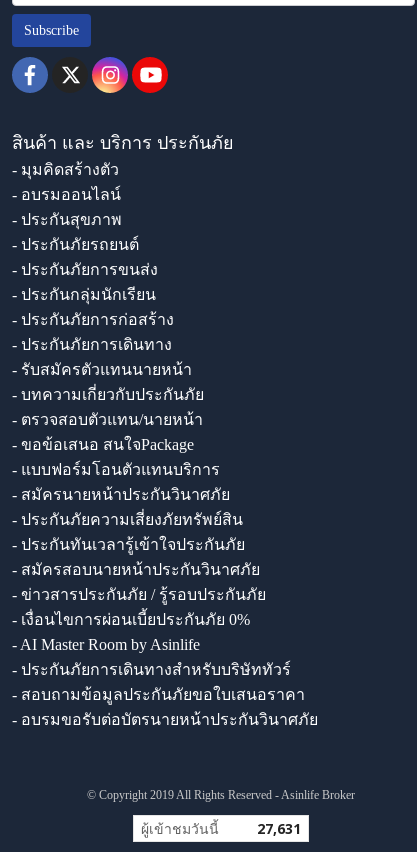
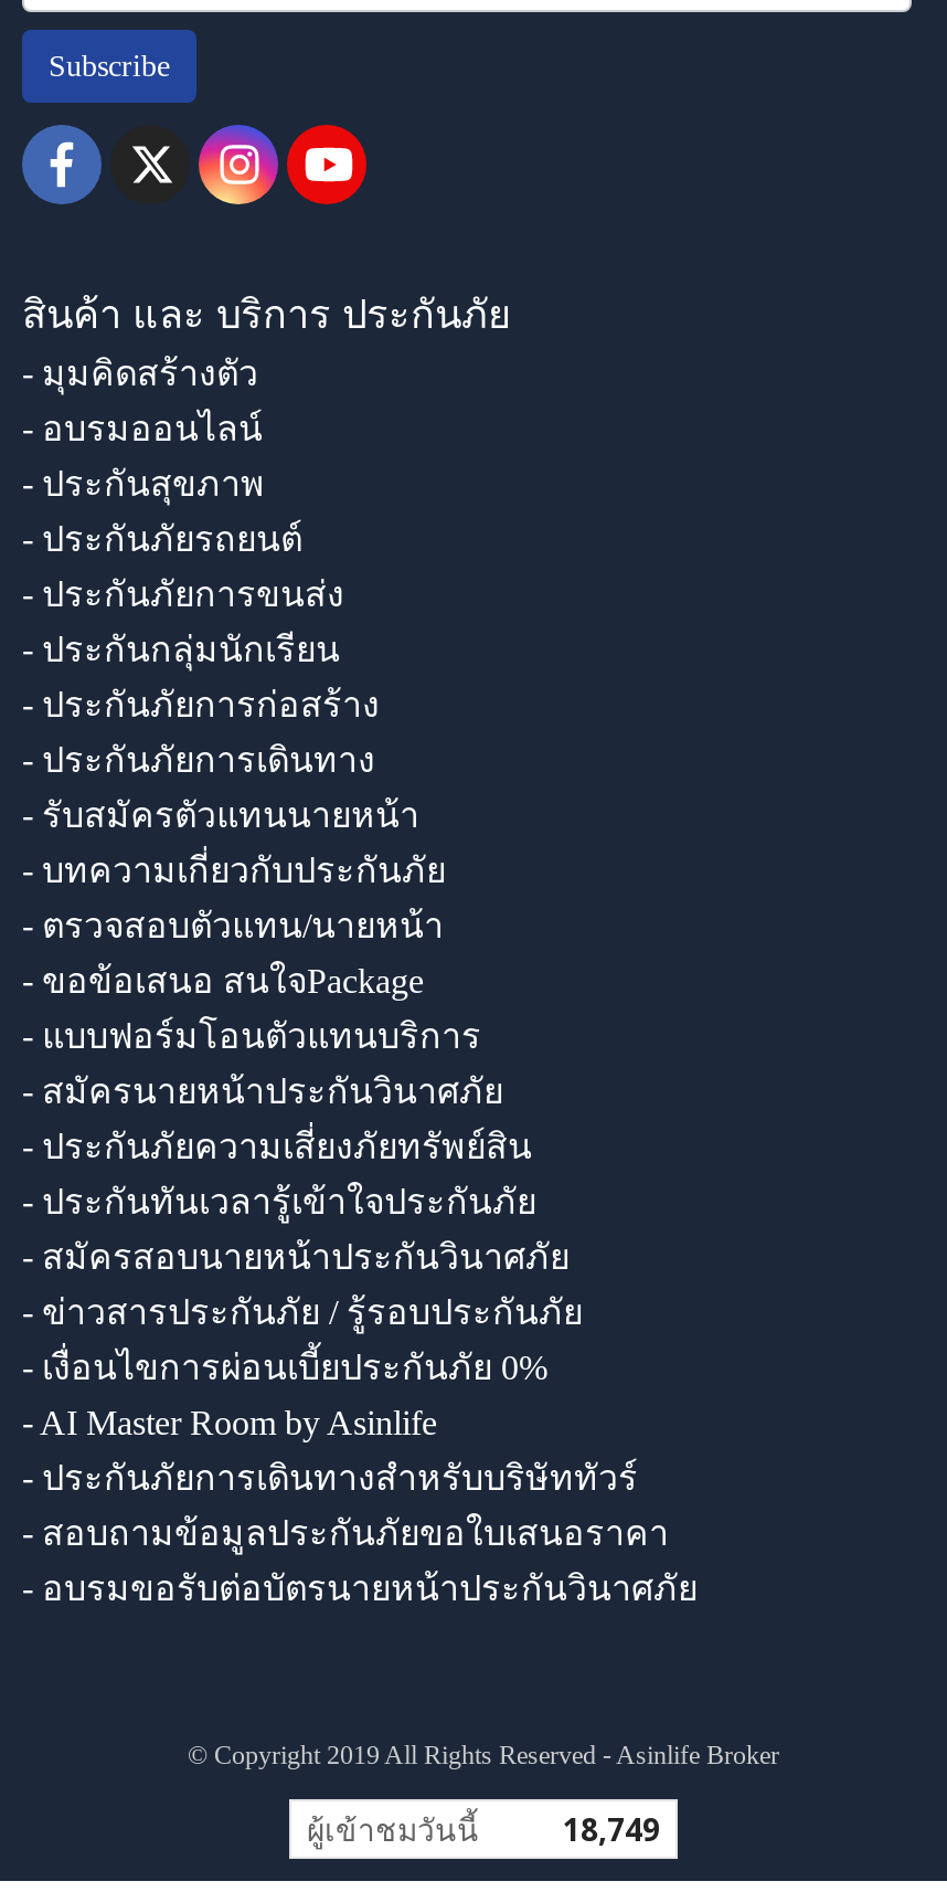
- ผู้เข้าชมวันนี้ 27,631
+ ผู้เข้าชมวันนี้ 18,749
